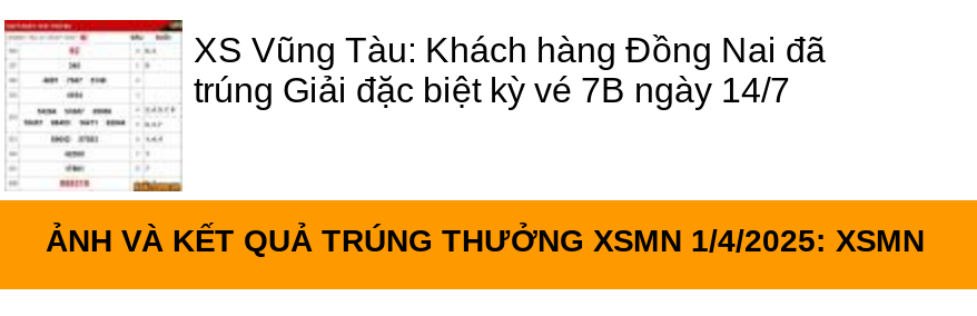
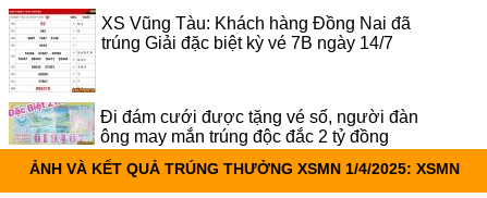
+ [image]
+ Đi đám cưới được tặng vé số, người đàn
+ ông may mắn trúng độc đắc 2 tỷ đồng
